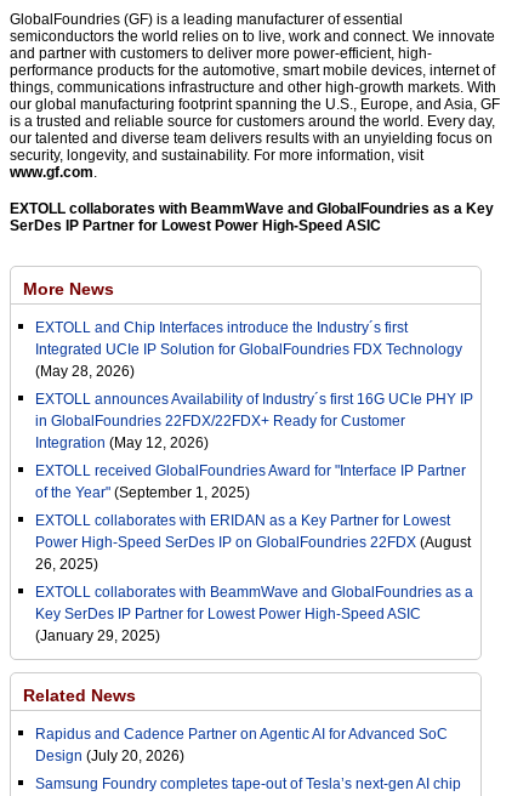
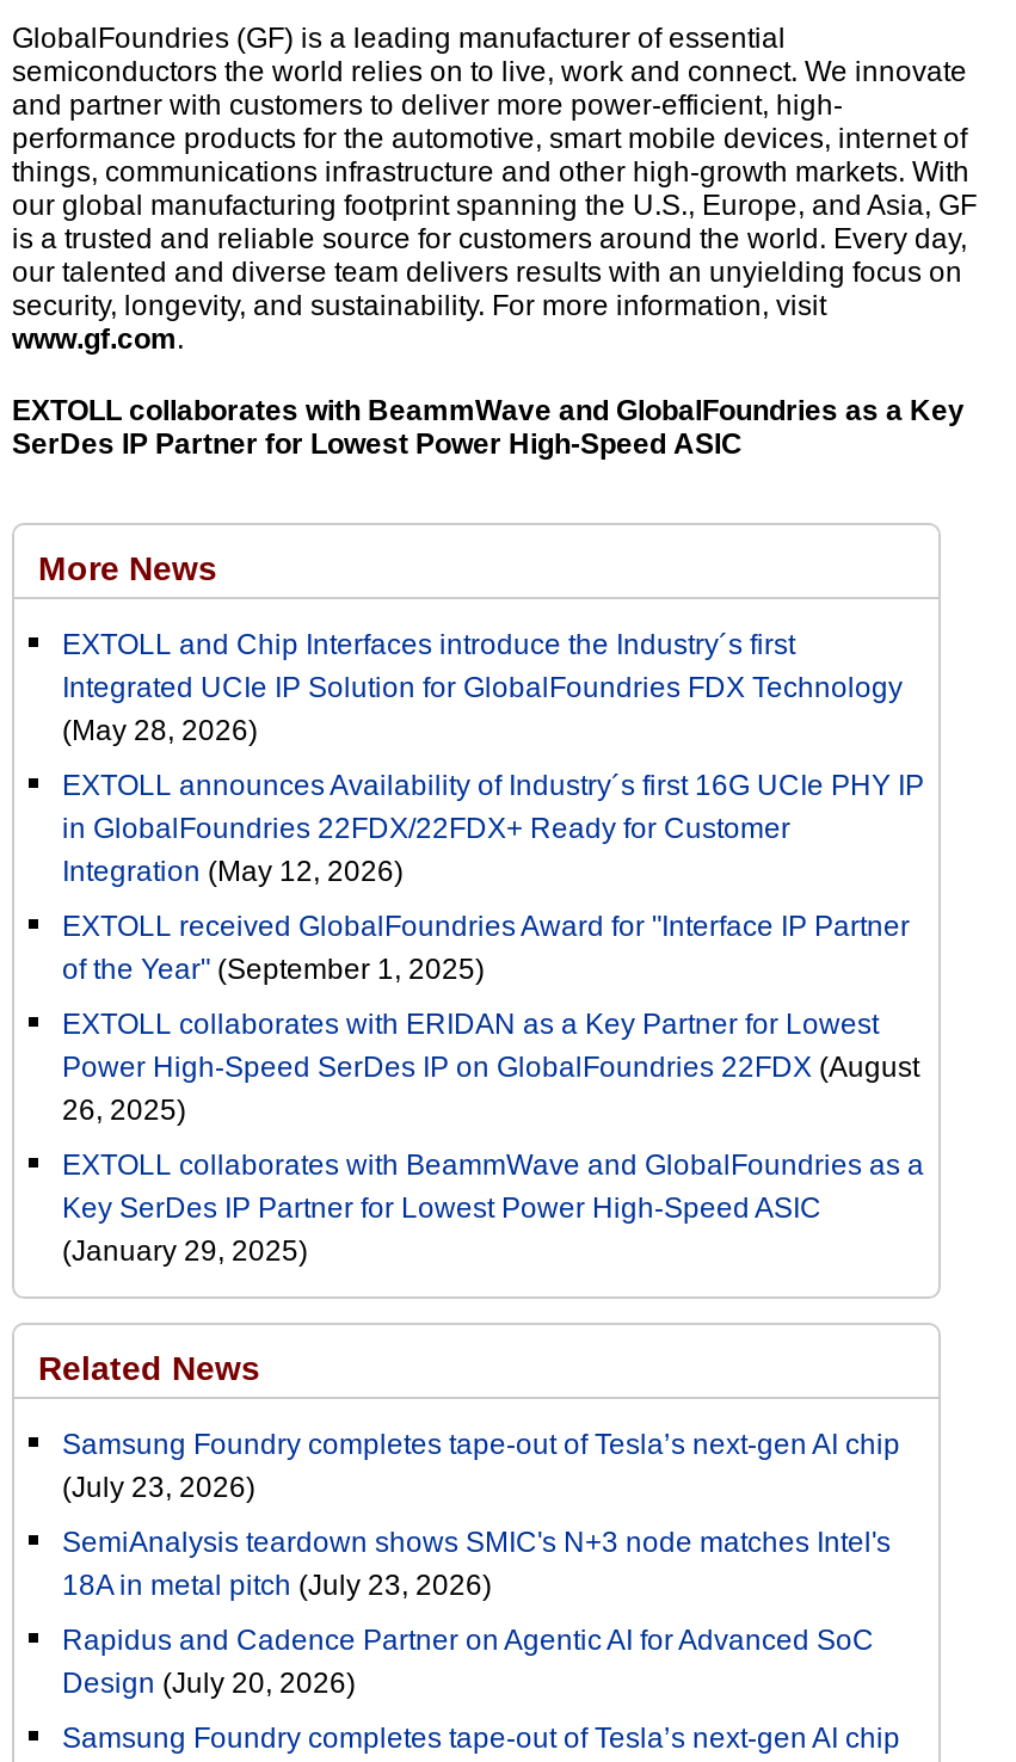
+ Samsung Foundry completes tape-out of Tesla’s next-gen AI chip
+ (July 23, 2026)
+ SemiAnalysis teardown shows SMIC's N+3 node matches Intel's
+ 18A in metal pitch (July 23, 2026)
